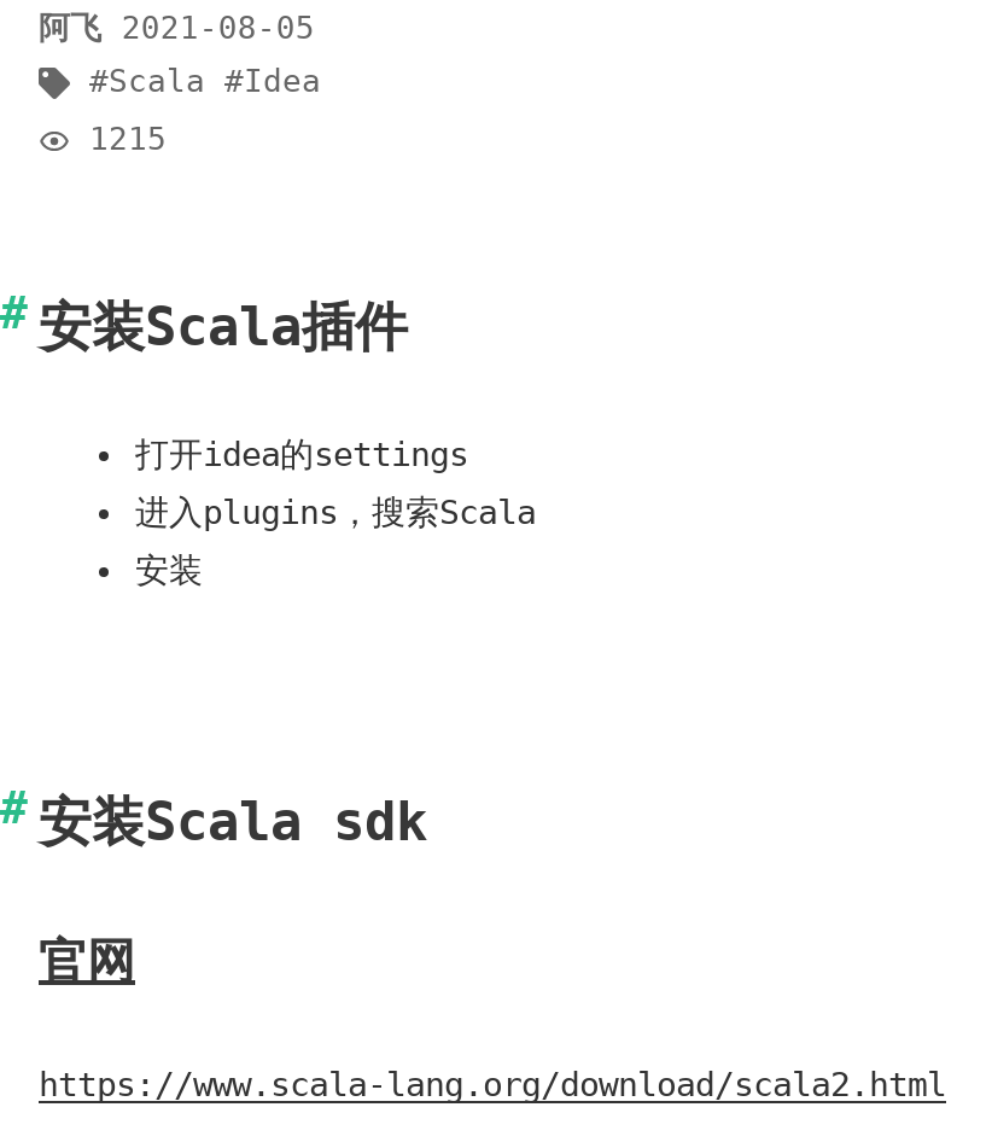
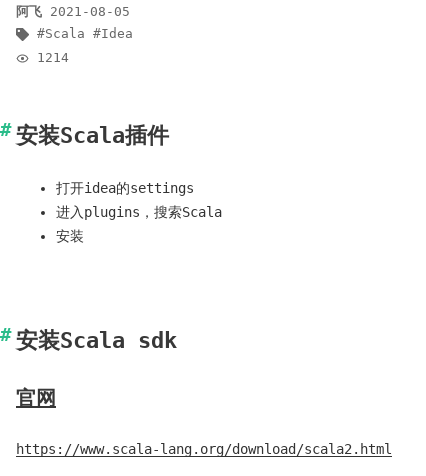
- 1215
+ 1214
